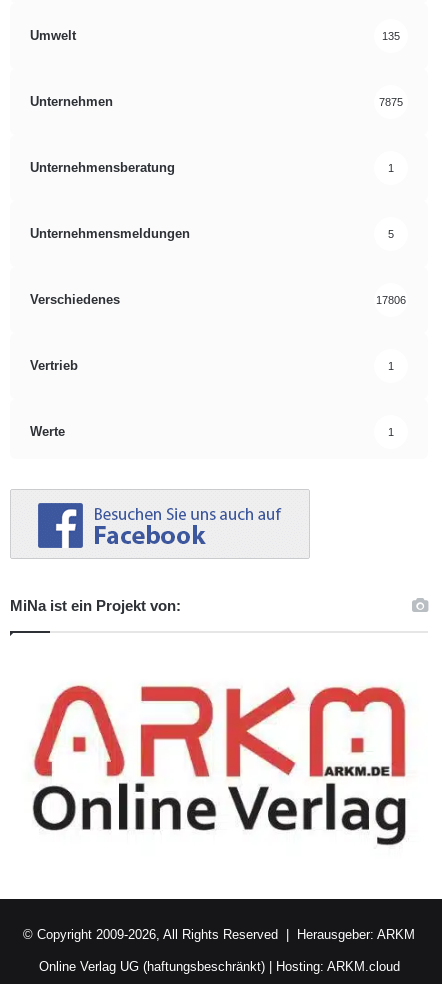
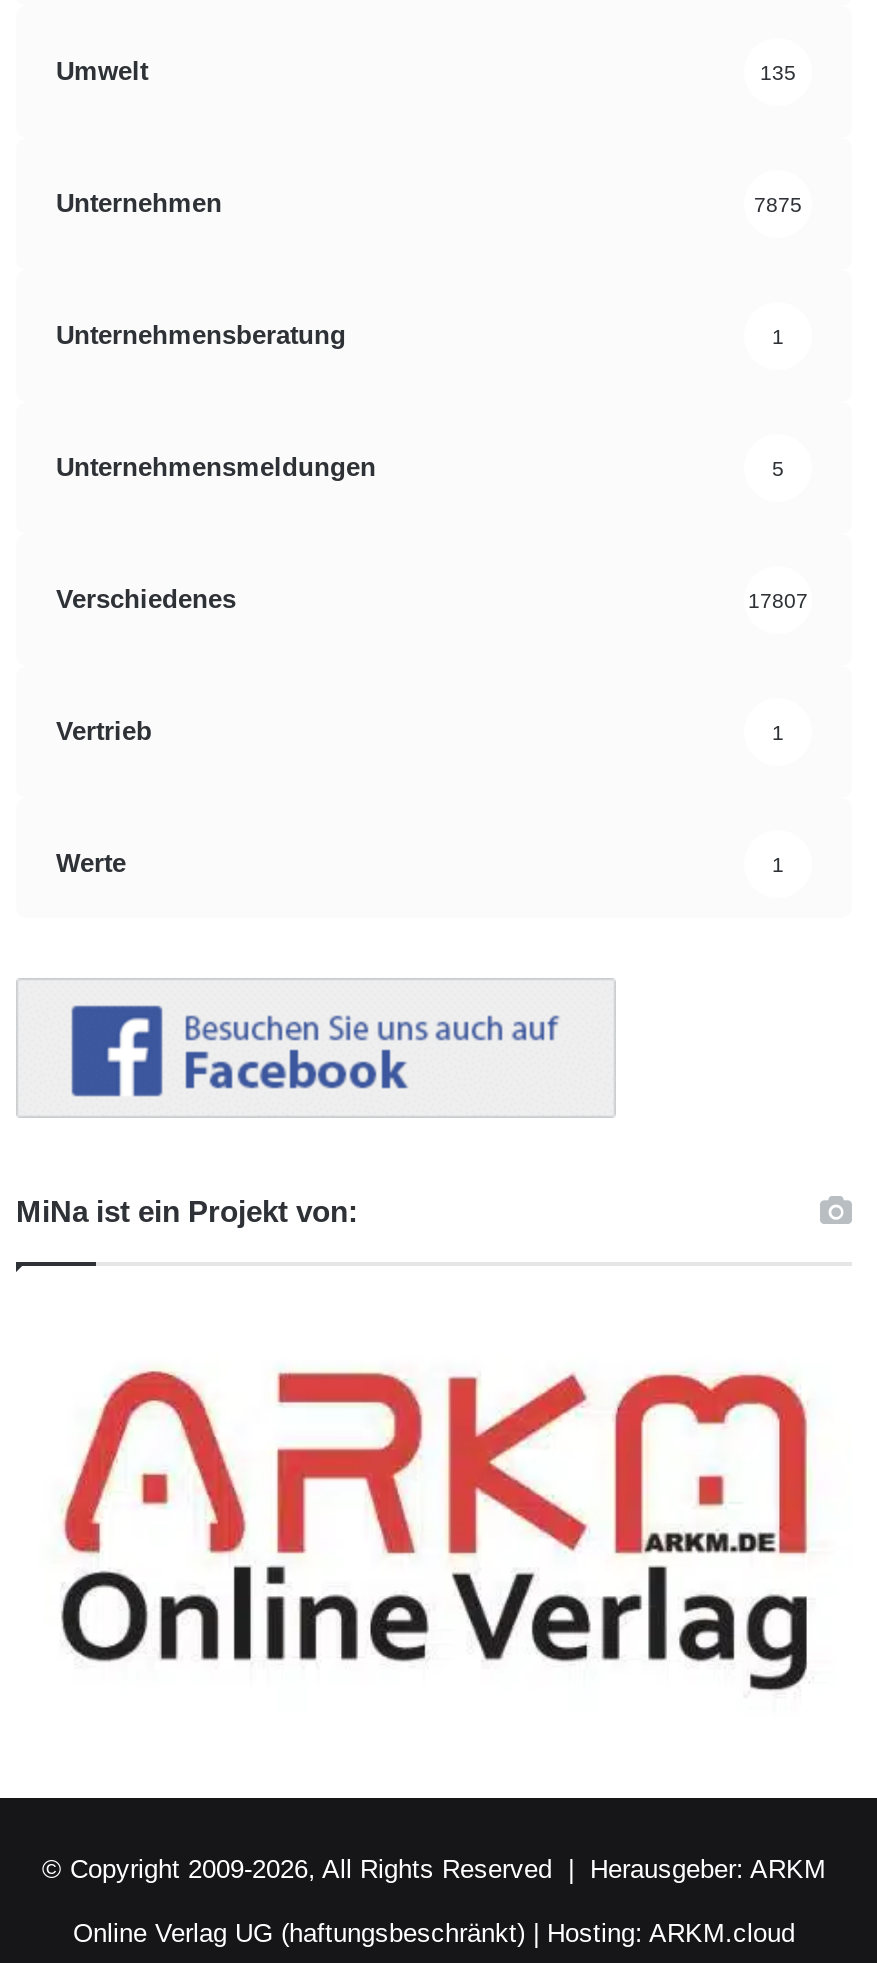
- 17806
+ 17807
